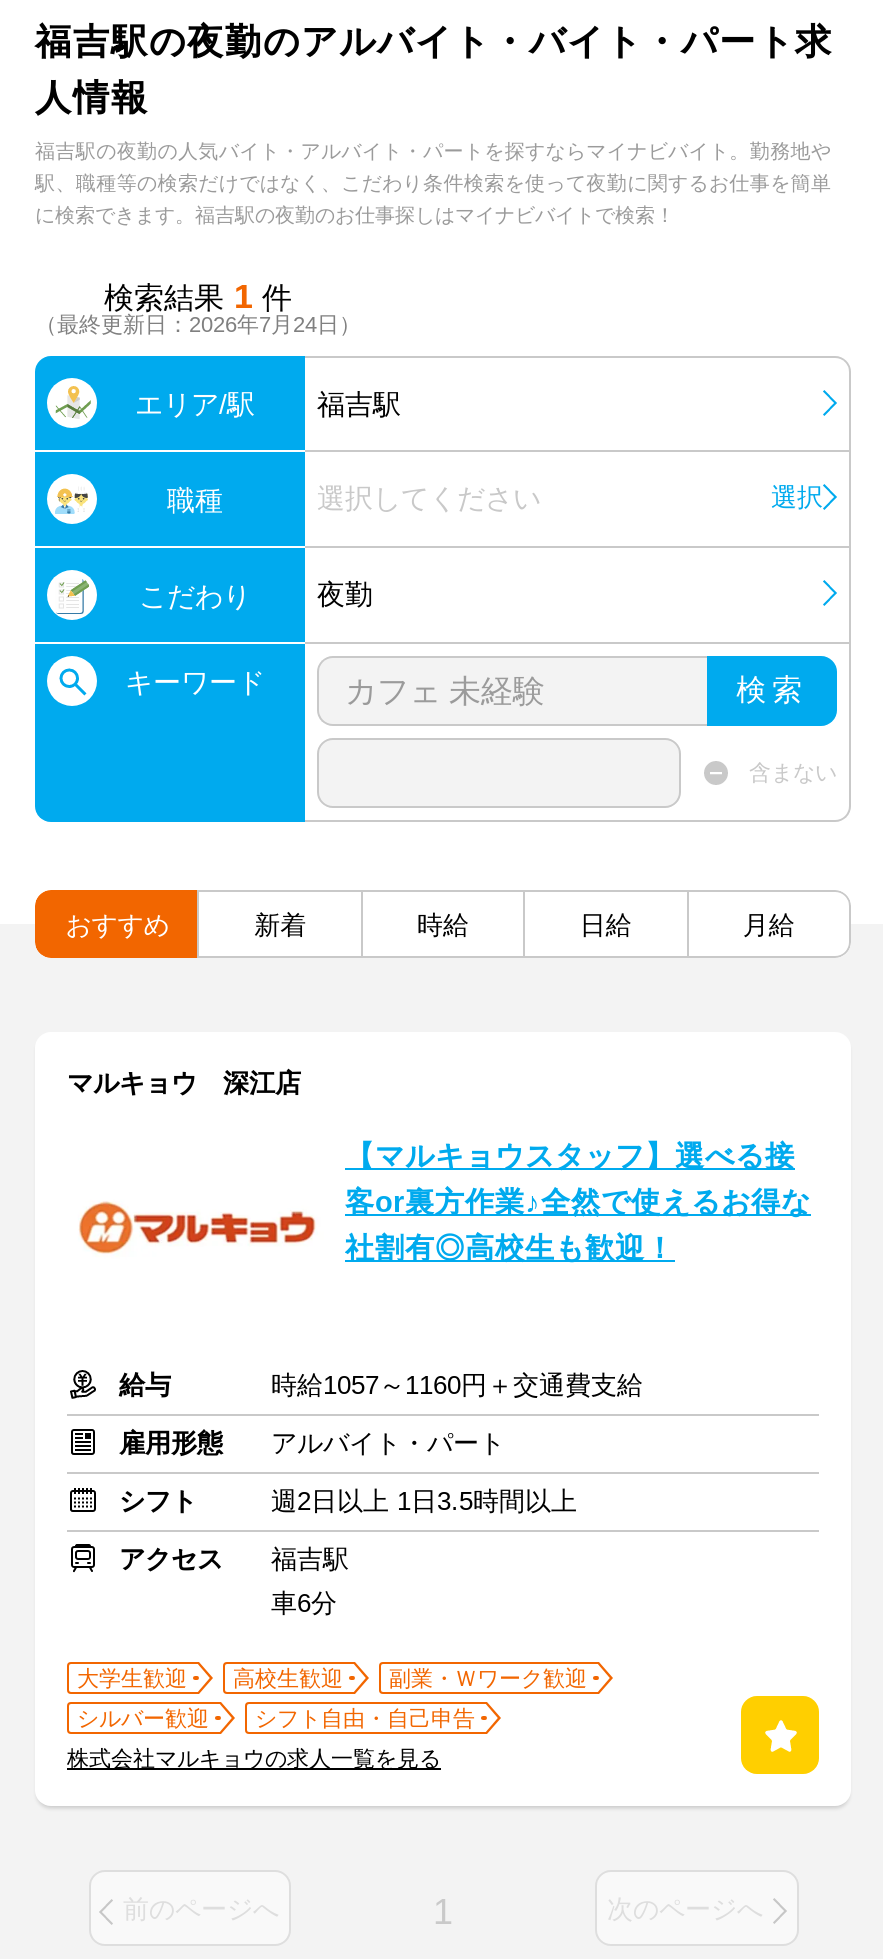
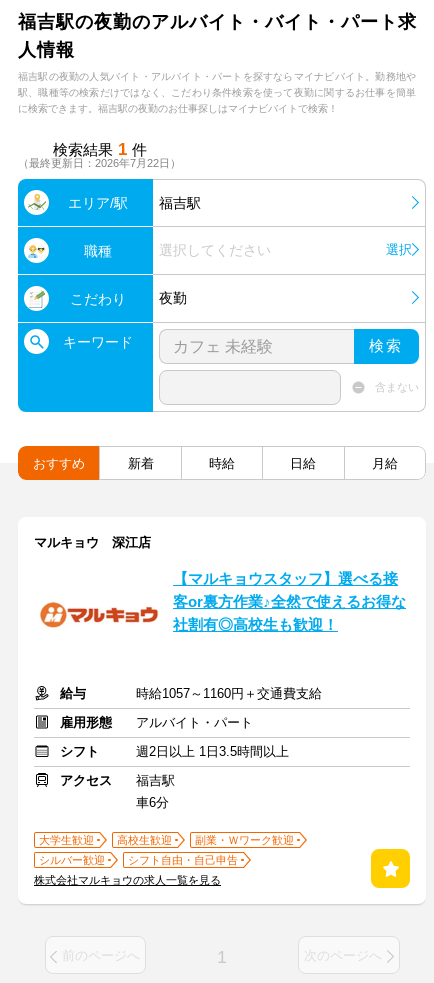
- （最終更新日：2026年7月24日）
+ （最終更新日：2026年7月22日）
